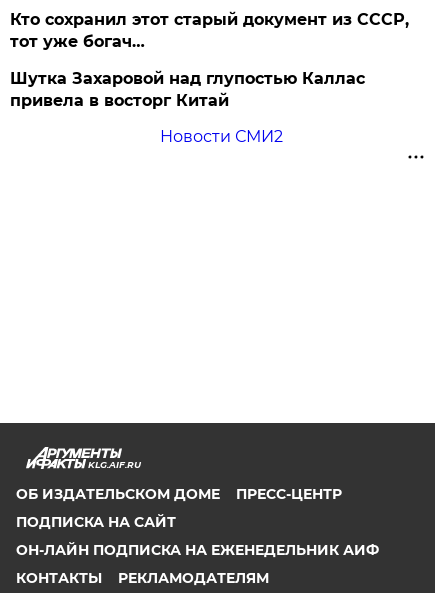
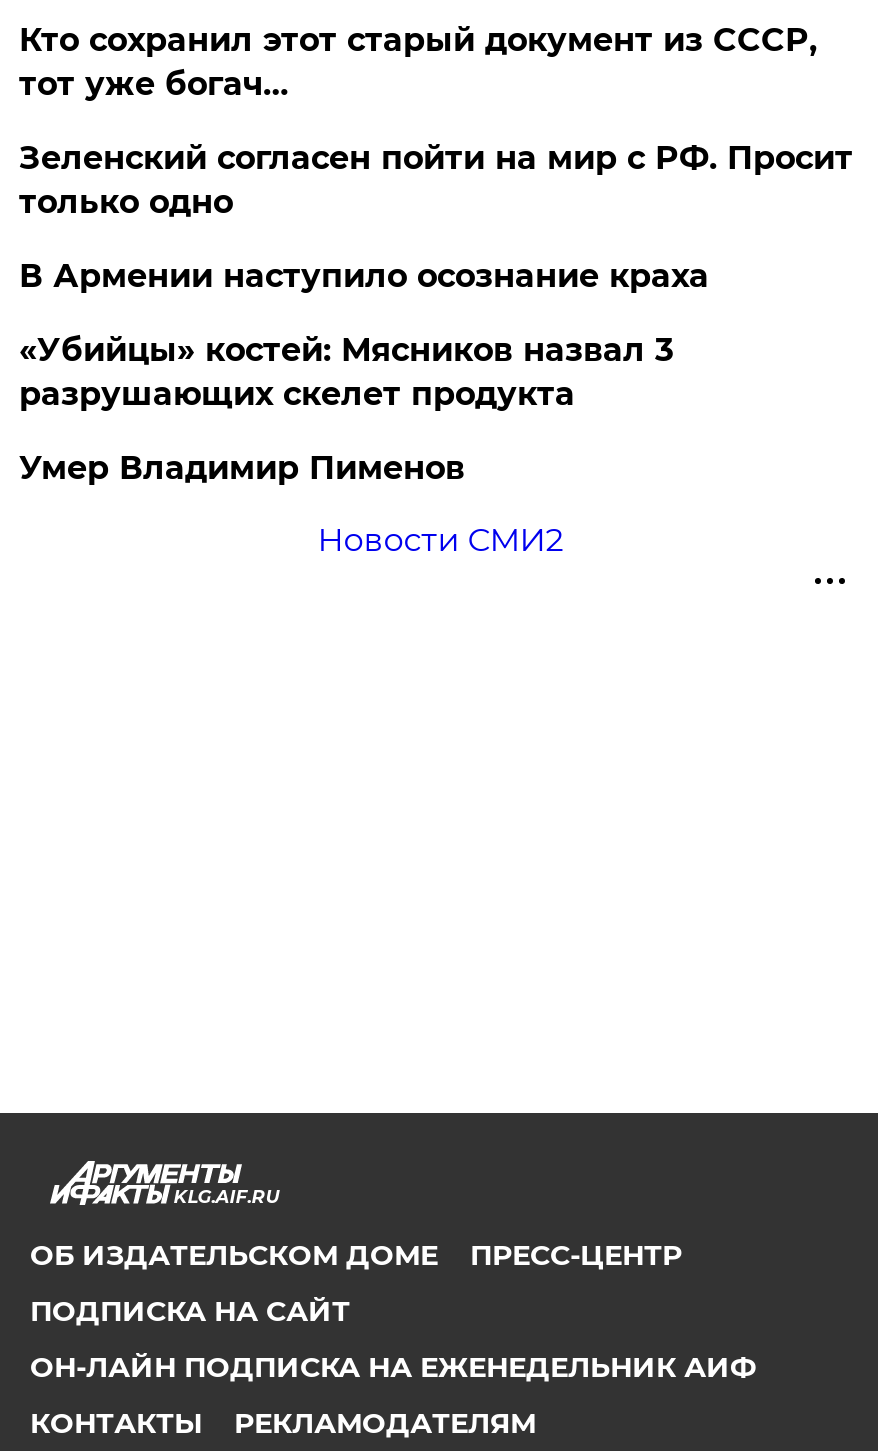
- Шутка Захаровой над глупостью Каллас
- привела в восторг Китай
+ Зеленский согласен пойти на мир с РФ. Просит
+ только одно
+ В Армении наступило осознание краха
+ «Убийцы» костей: Мясников назвал 3
+ разрушающих скелет продукта
+ Умер Владимир Пименов
